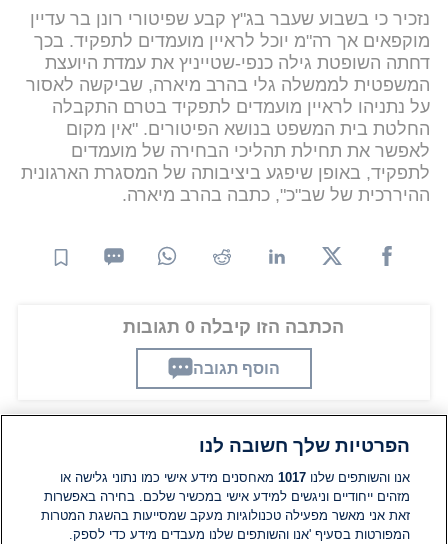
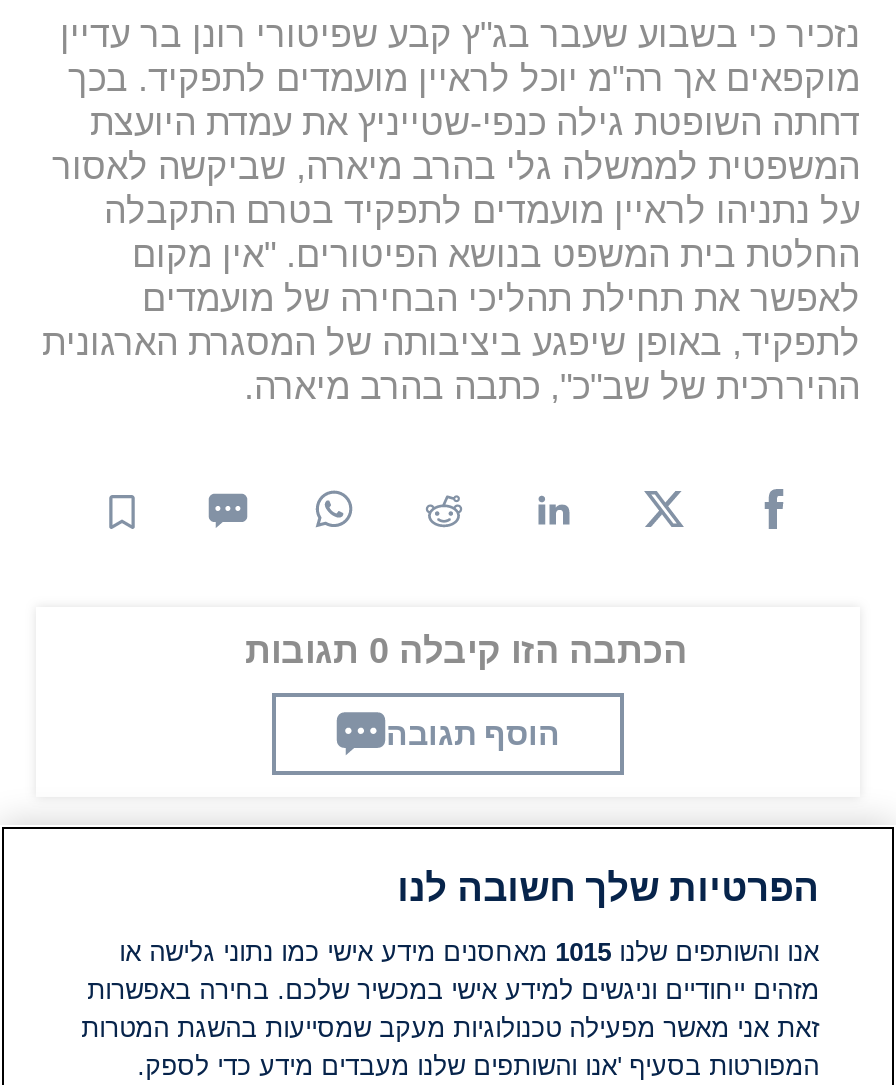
- אנו והשותפים שלנו 1017 מאחסנים מידע אישי כמו נתוני גלישה או
+ אנו והשותפים שלנו 1015 מאחסנים מידע אישי כמו נתוני גלישה או
